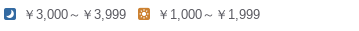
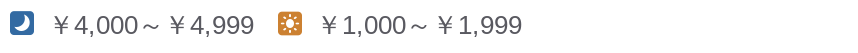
- ￥3,000～￥3,999
+ ￥4,000～￥4,999
